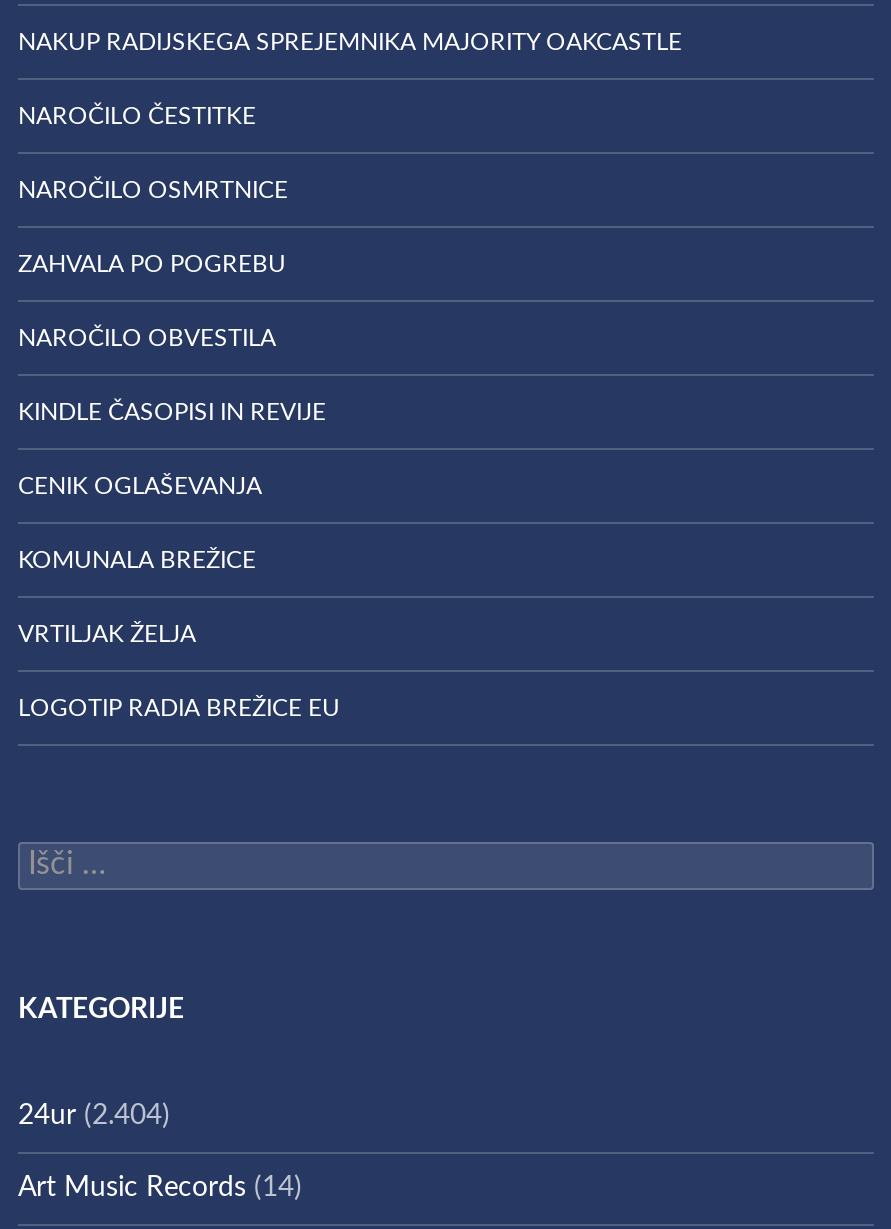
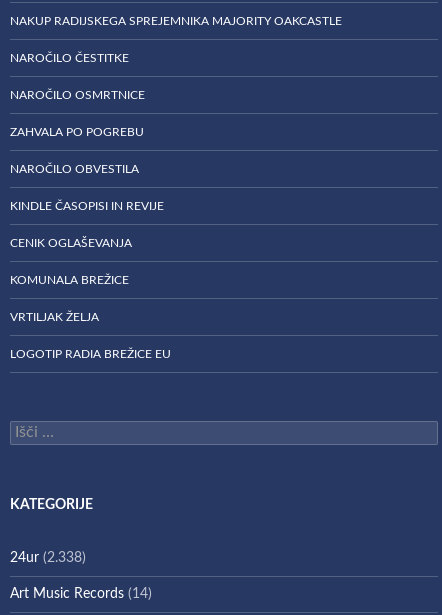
- 24ur (2.404)
+ 24ur (2.338)
